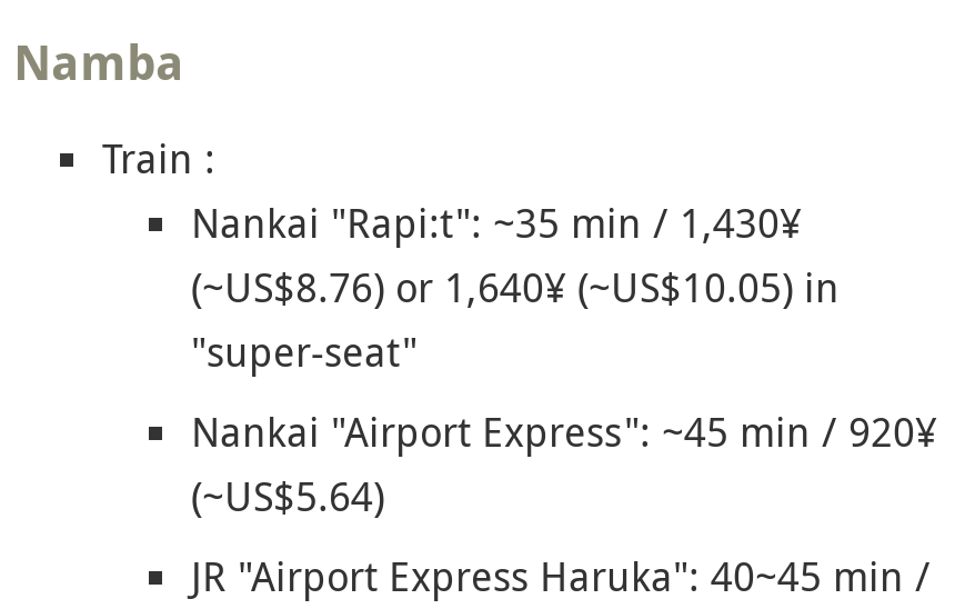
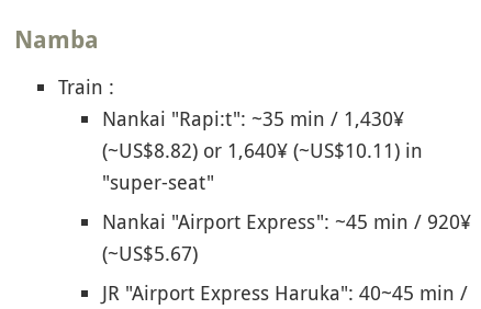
- (~US$8.76) or 1,640¥ (~US$10.05) in
+ (~US$8.82) or 1,640¥ (~US$10.11) in

- (~US$5.64)
+ (~US$5.67)
